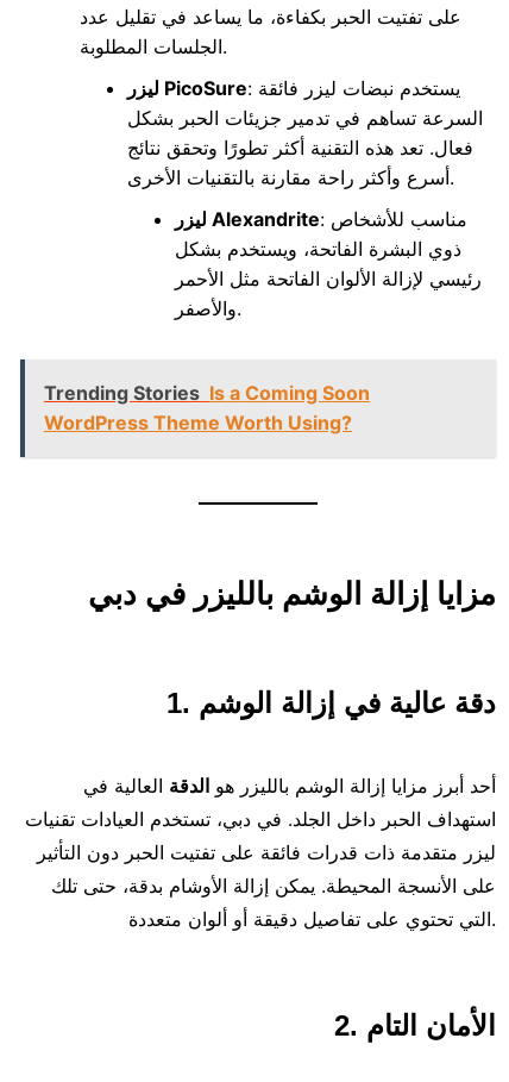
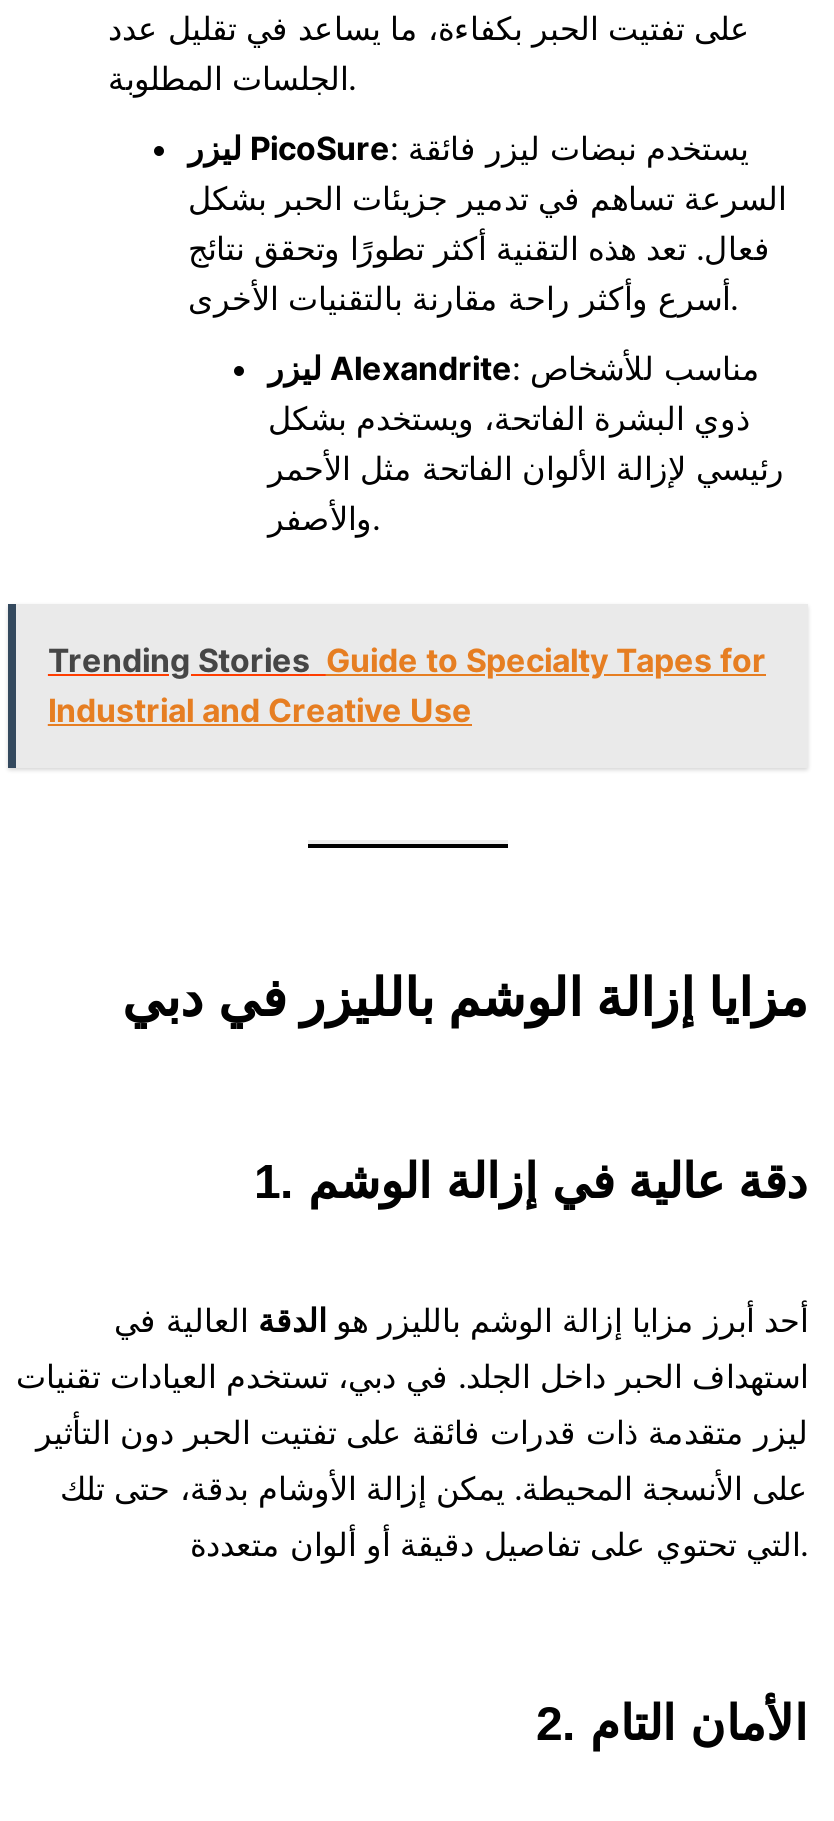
- Trending Stories Is a Coming Soon
- WordPress Theme Worth Using?
+ Trending Stories Guide to Specialty Tapes for
+ Industrial and Creative Use
